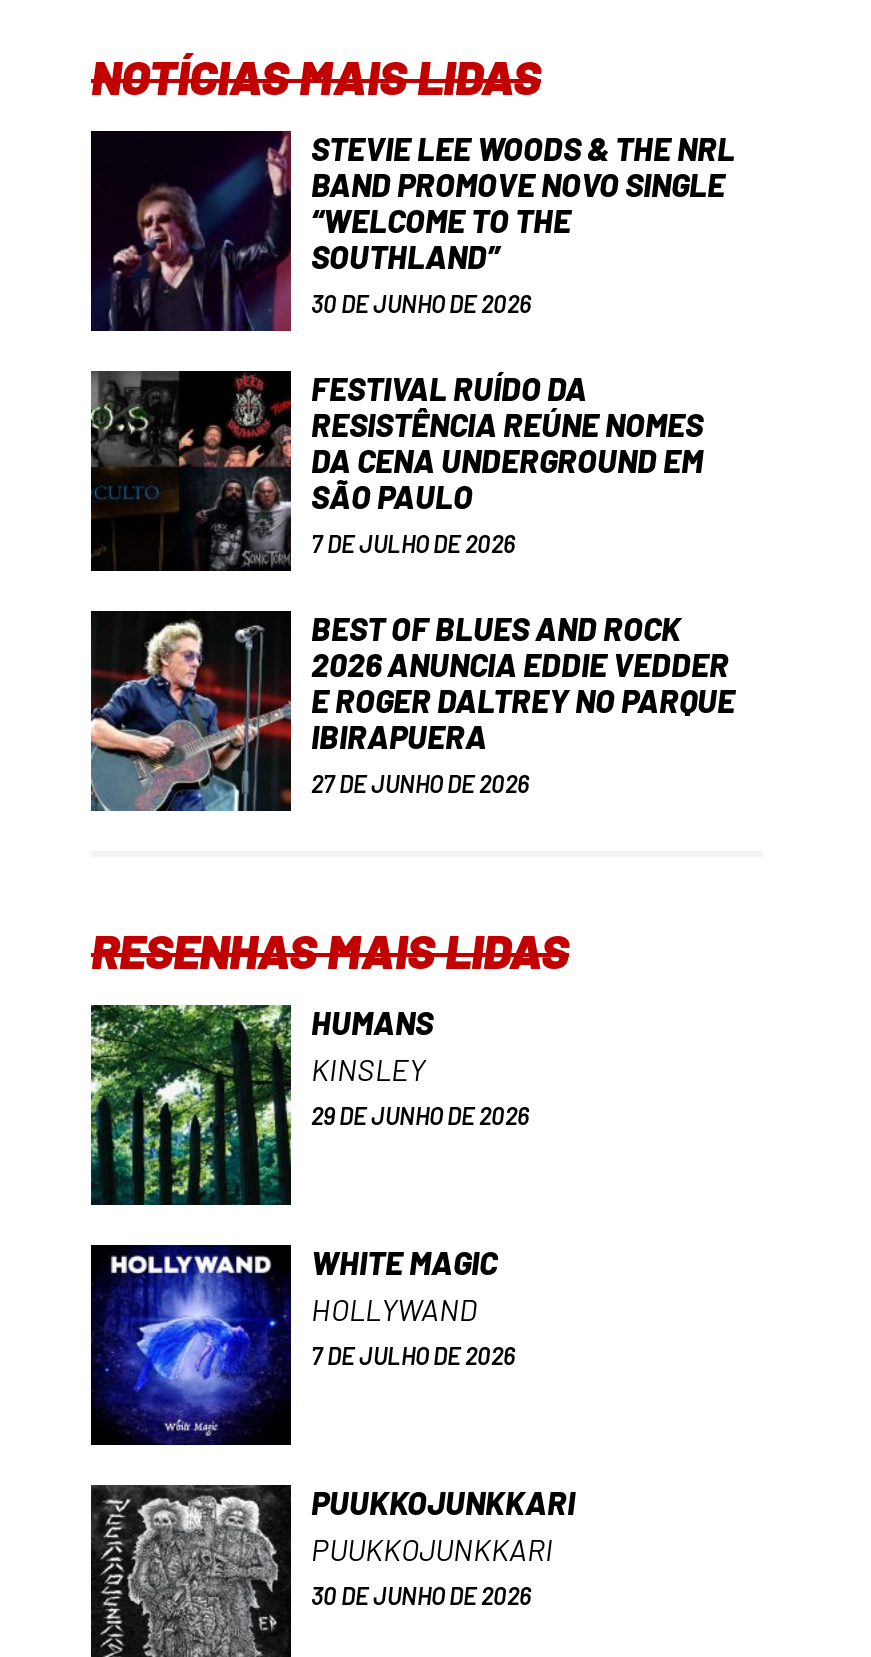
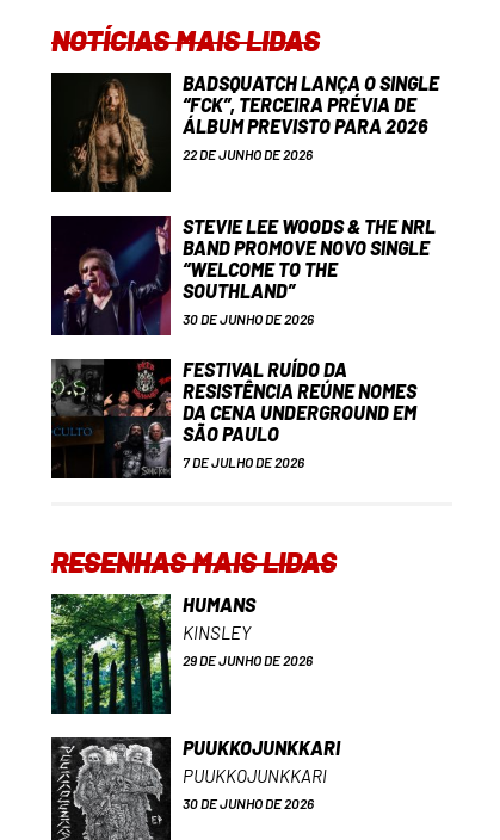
+ [image]
+ BADSQUATCH LANÇA O SINGLE
+ “FCK”, TERCEIRA PRÉVIA DE
+ ÁLBUM PREVISTO PARA 2026
+ 22 DE JUNHO DE 2026

moved down: [image] | STEVIE LEE WOODS & THE NRL | BAND PROMOVE NOVO SINGLE | ... | SÃO PAULO | 7 DE JULHO DE 2026

- [image]
- BEST OF BLUES AND ROCK
- 2026 ANUNCIA EDDIE VEDDER
- E ROGER DALTREY NO PARQUE
- IBIRAPUERA
- 27 DE JUNHO DE 2026

- [image]
- WHITE MAGIC
- HOLLYWAND
- 7 DE JULHO DE 2026
